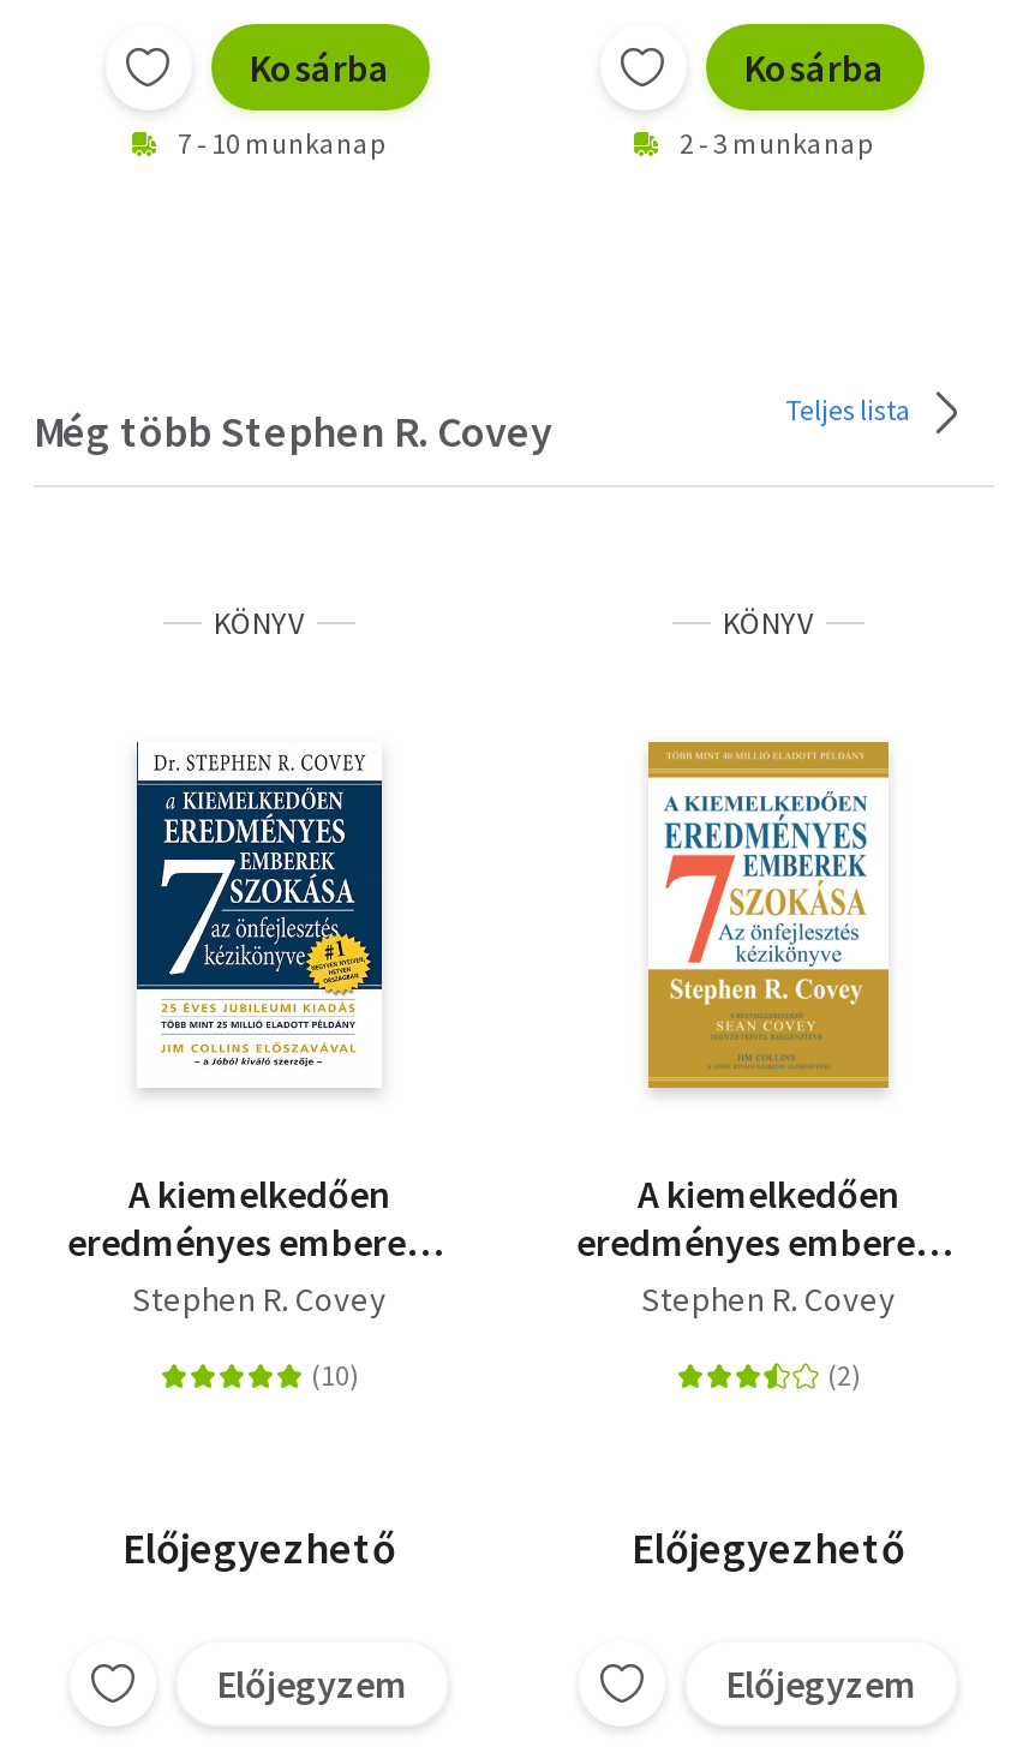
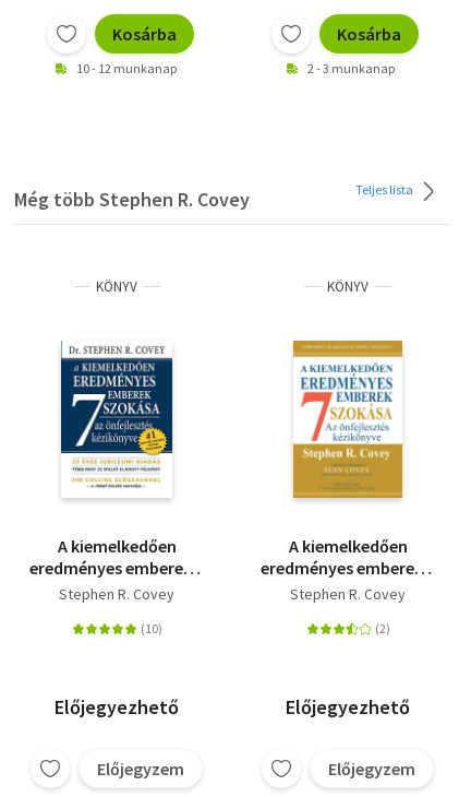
- 7 - 10 munkanap
+ 10 - 12 munkanap
